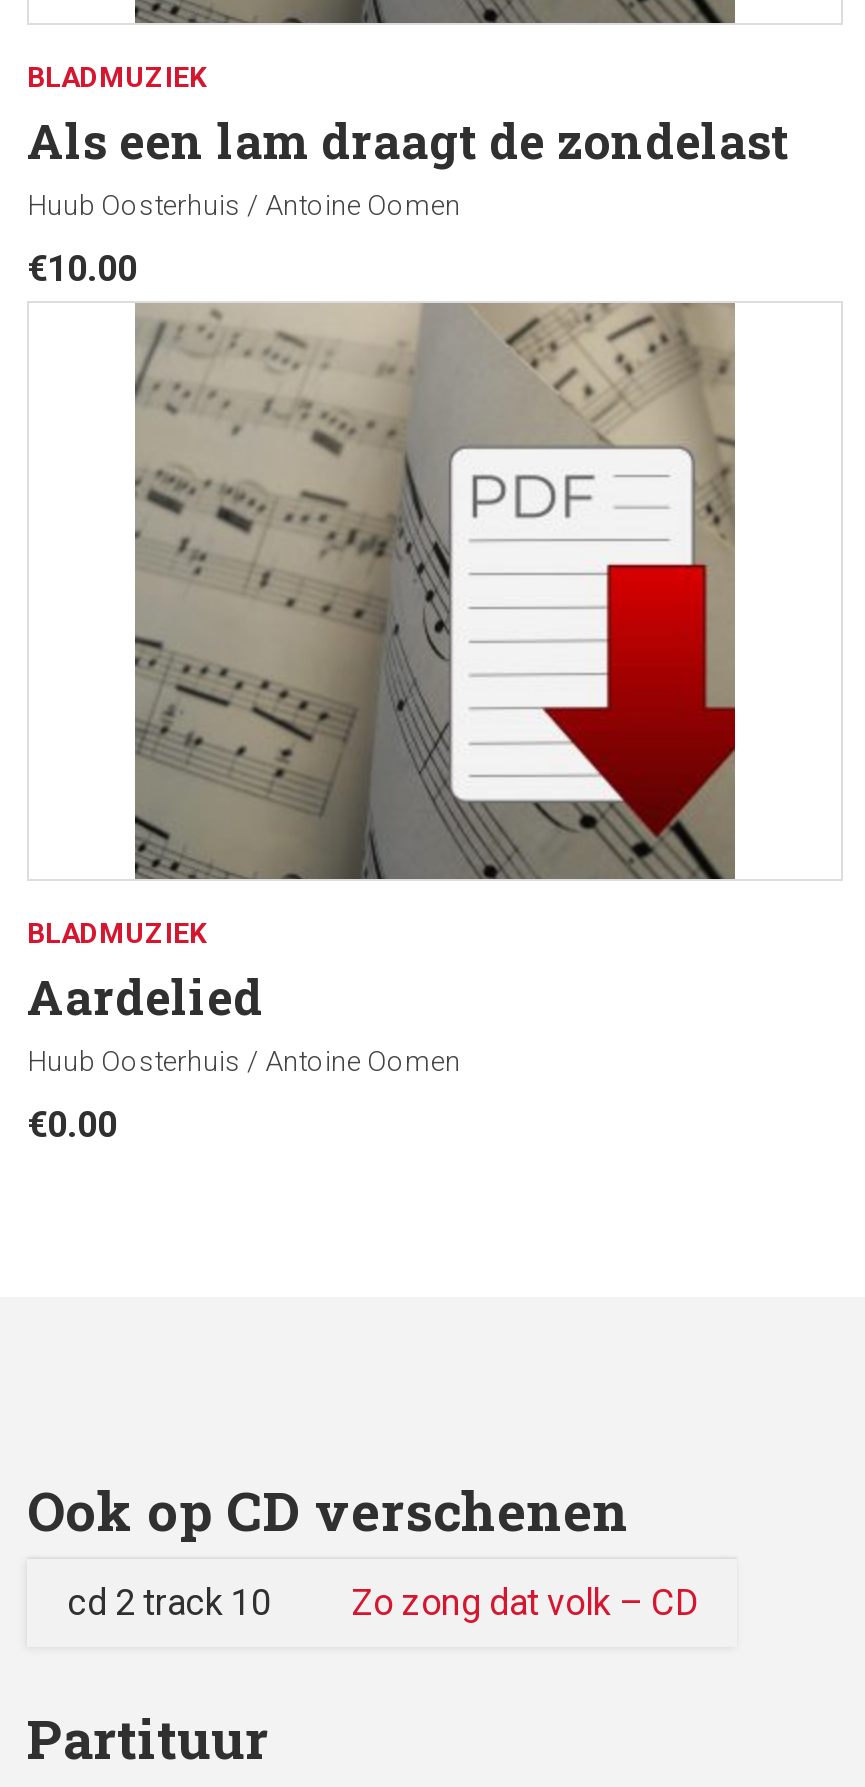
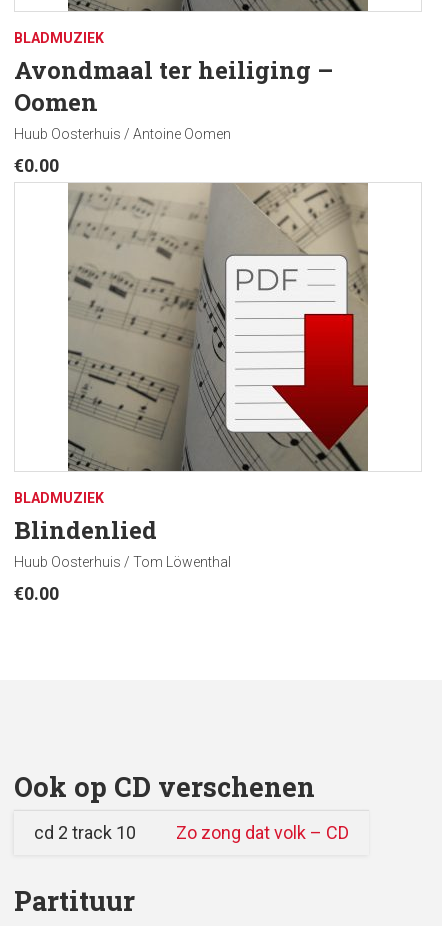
- Als een lam draagt de zondelast
+ Avondmaal ter heiliging –
+ Oomen

- €10.00
+ €0.00

- Aardelied
- Huub Oosterhuis / Antoine Oomen
+ Blindenlied
+ Huub Oosterhuis / Tom Löwenthal
